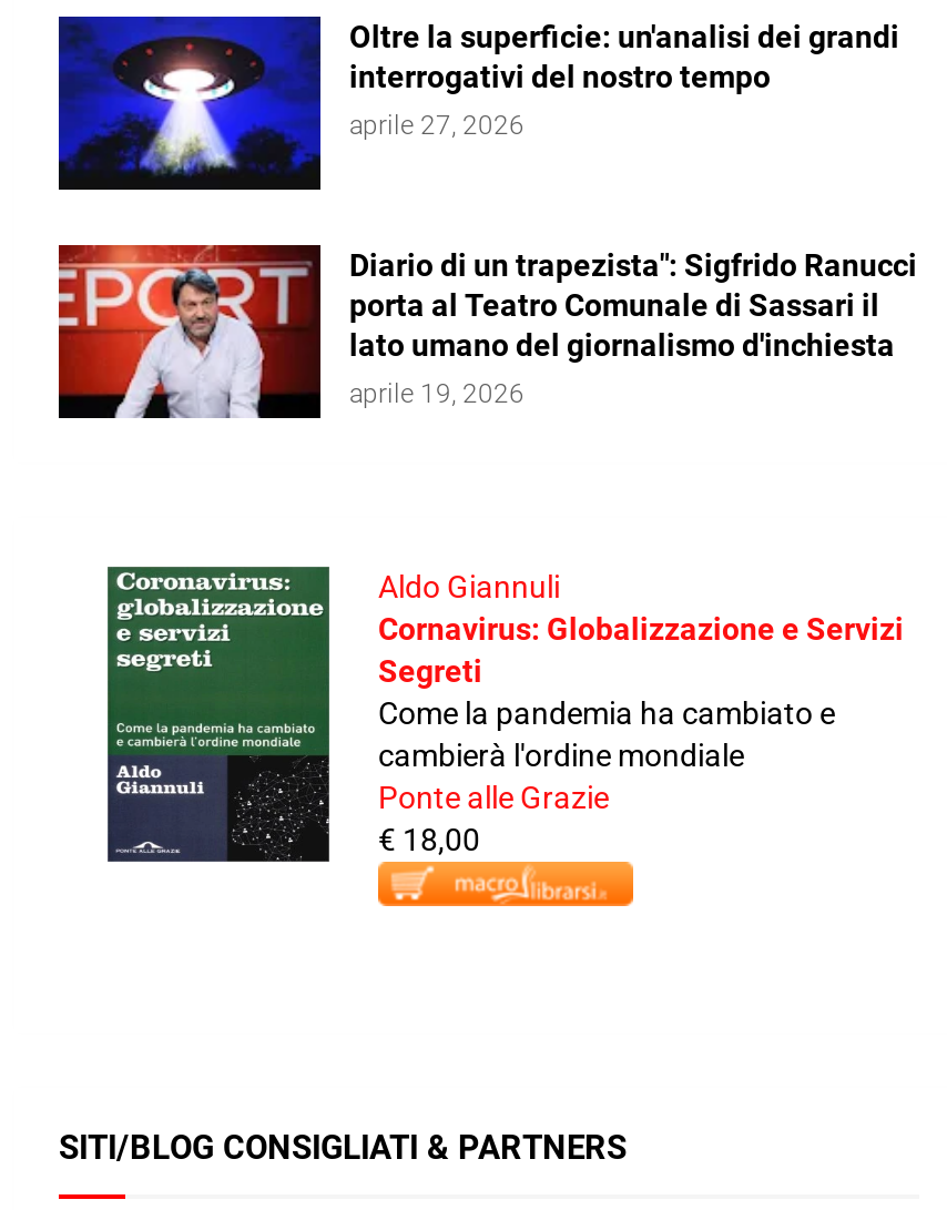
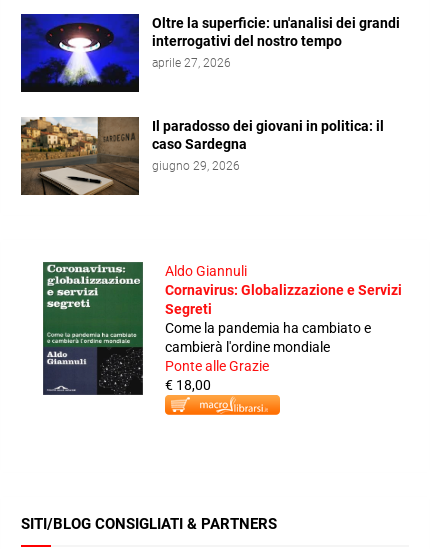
- [image]
- Diario di un trapezista": Sigfrido Ranucci
- porta al Teatro Comunale di Sassari il
- lato umano del giornalismo d'inchiesta
- aprile 19, 2026
+ [image]
+ Il paradosso dei giovani in politica: il
+ caso Sardegna
+ giugno 29, 2026
